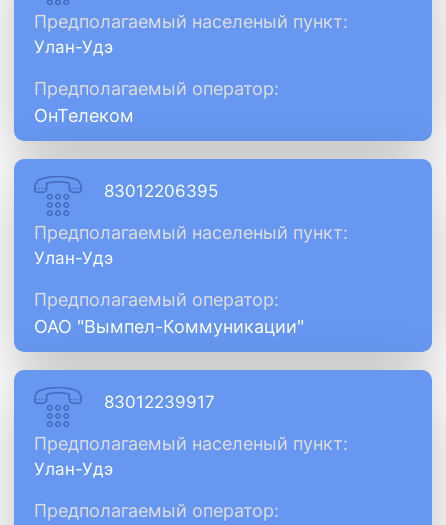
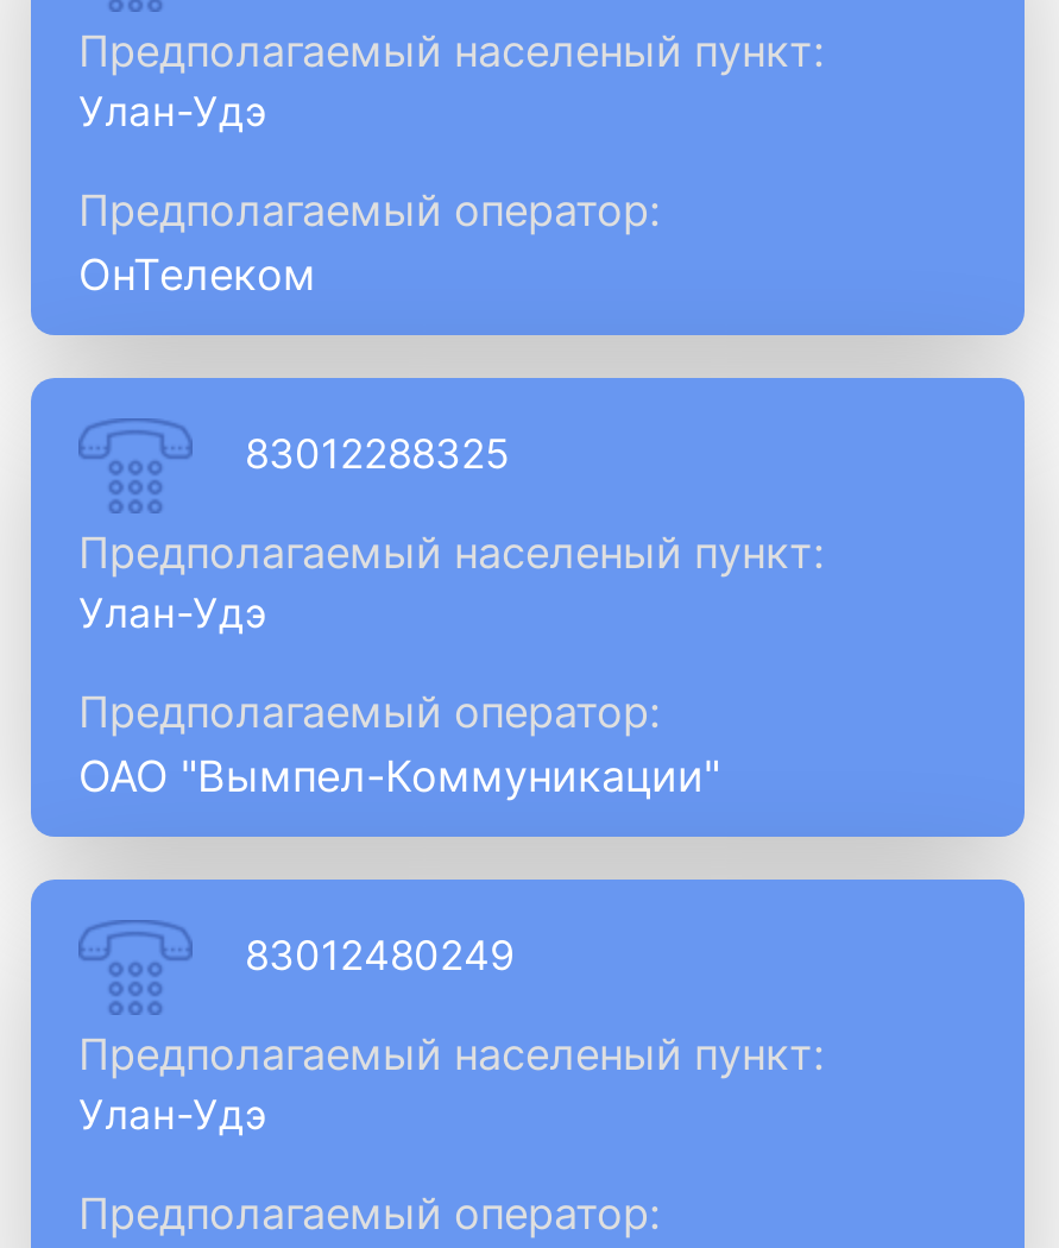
- 83012206395
+ 83012288325

- 83012239917
+ 83012480249
